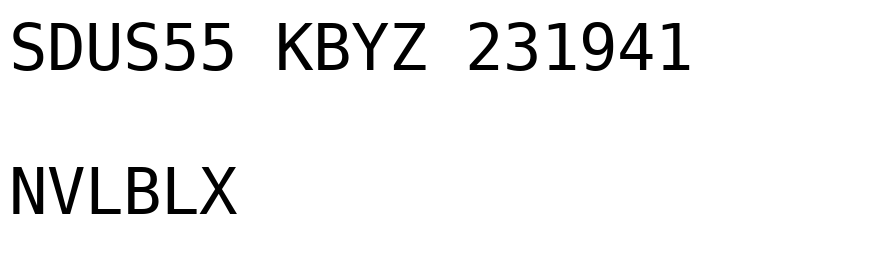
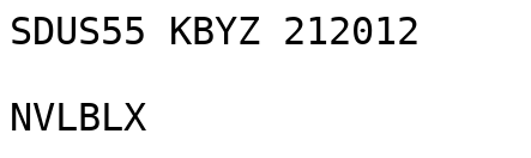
- SDUS55 KBYZ 231941
+ SDUS55 KBYZ 212012
